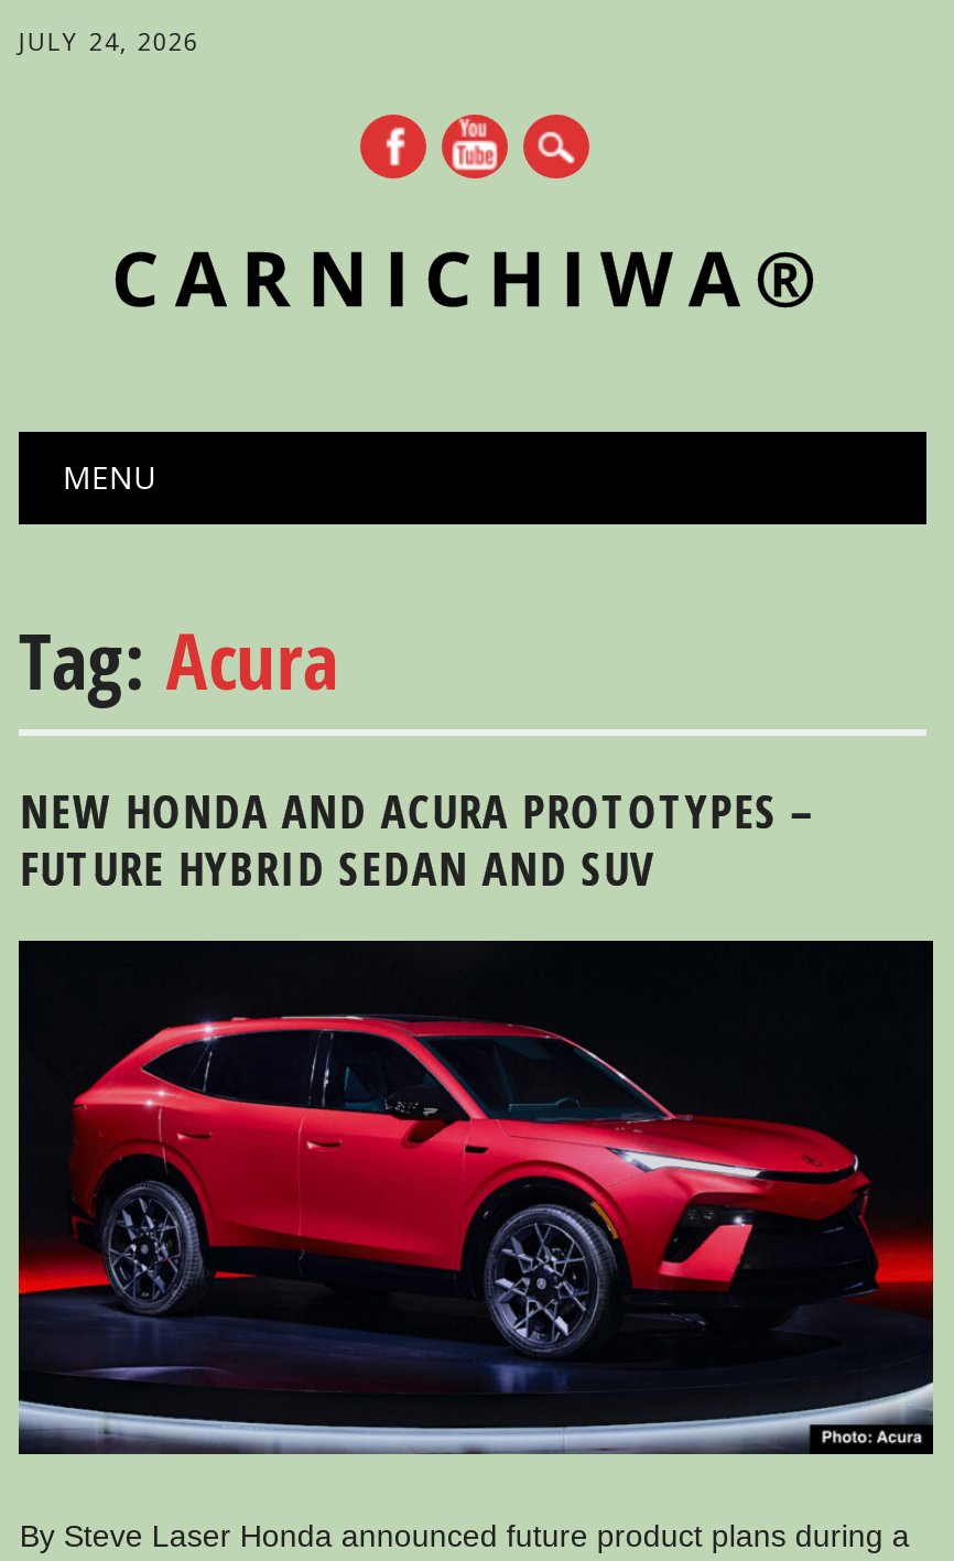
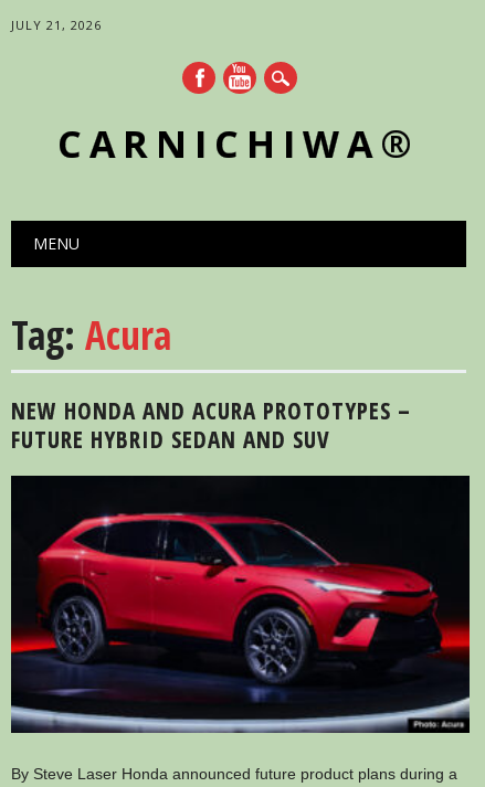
- JULY 24, 2026
+ JULY 21, 2026
